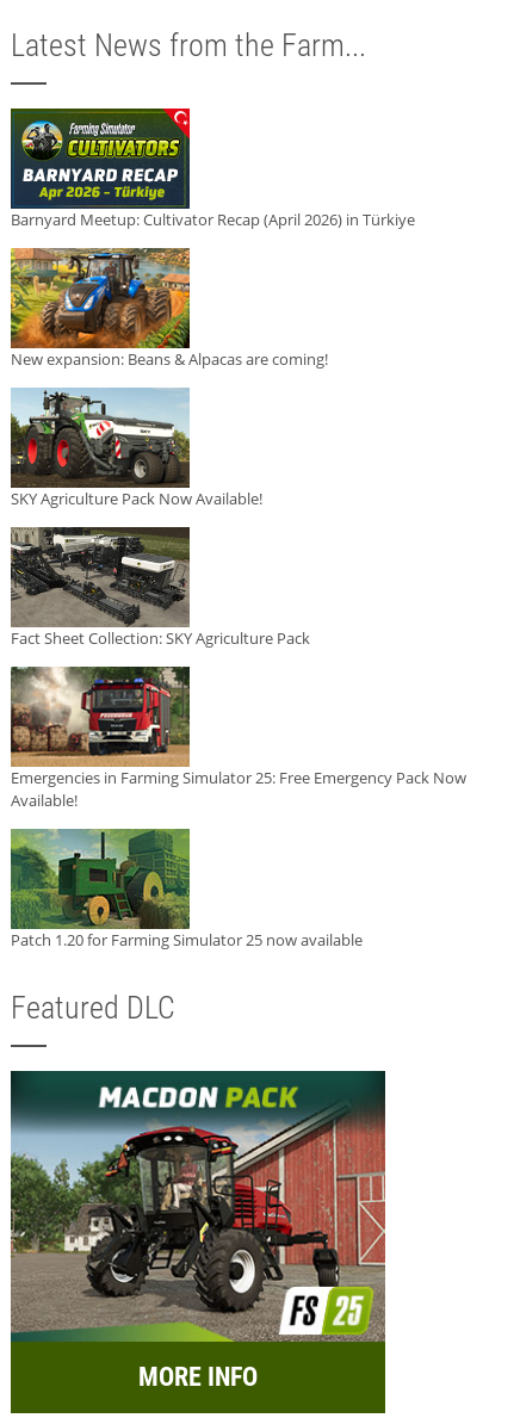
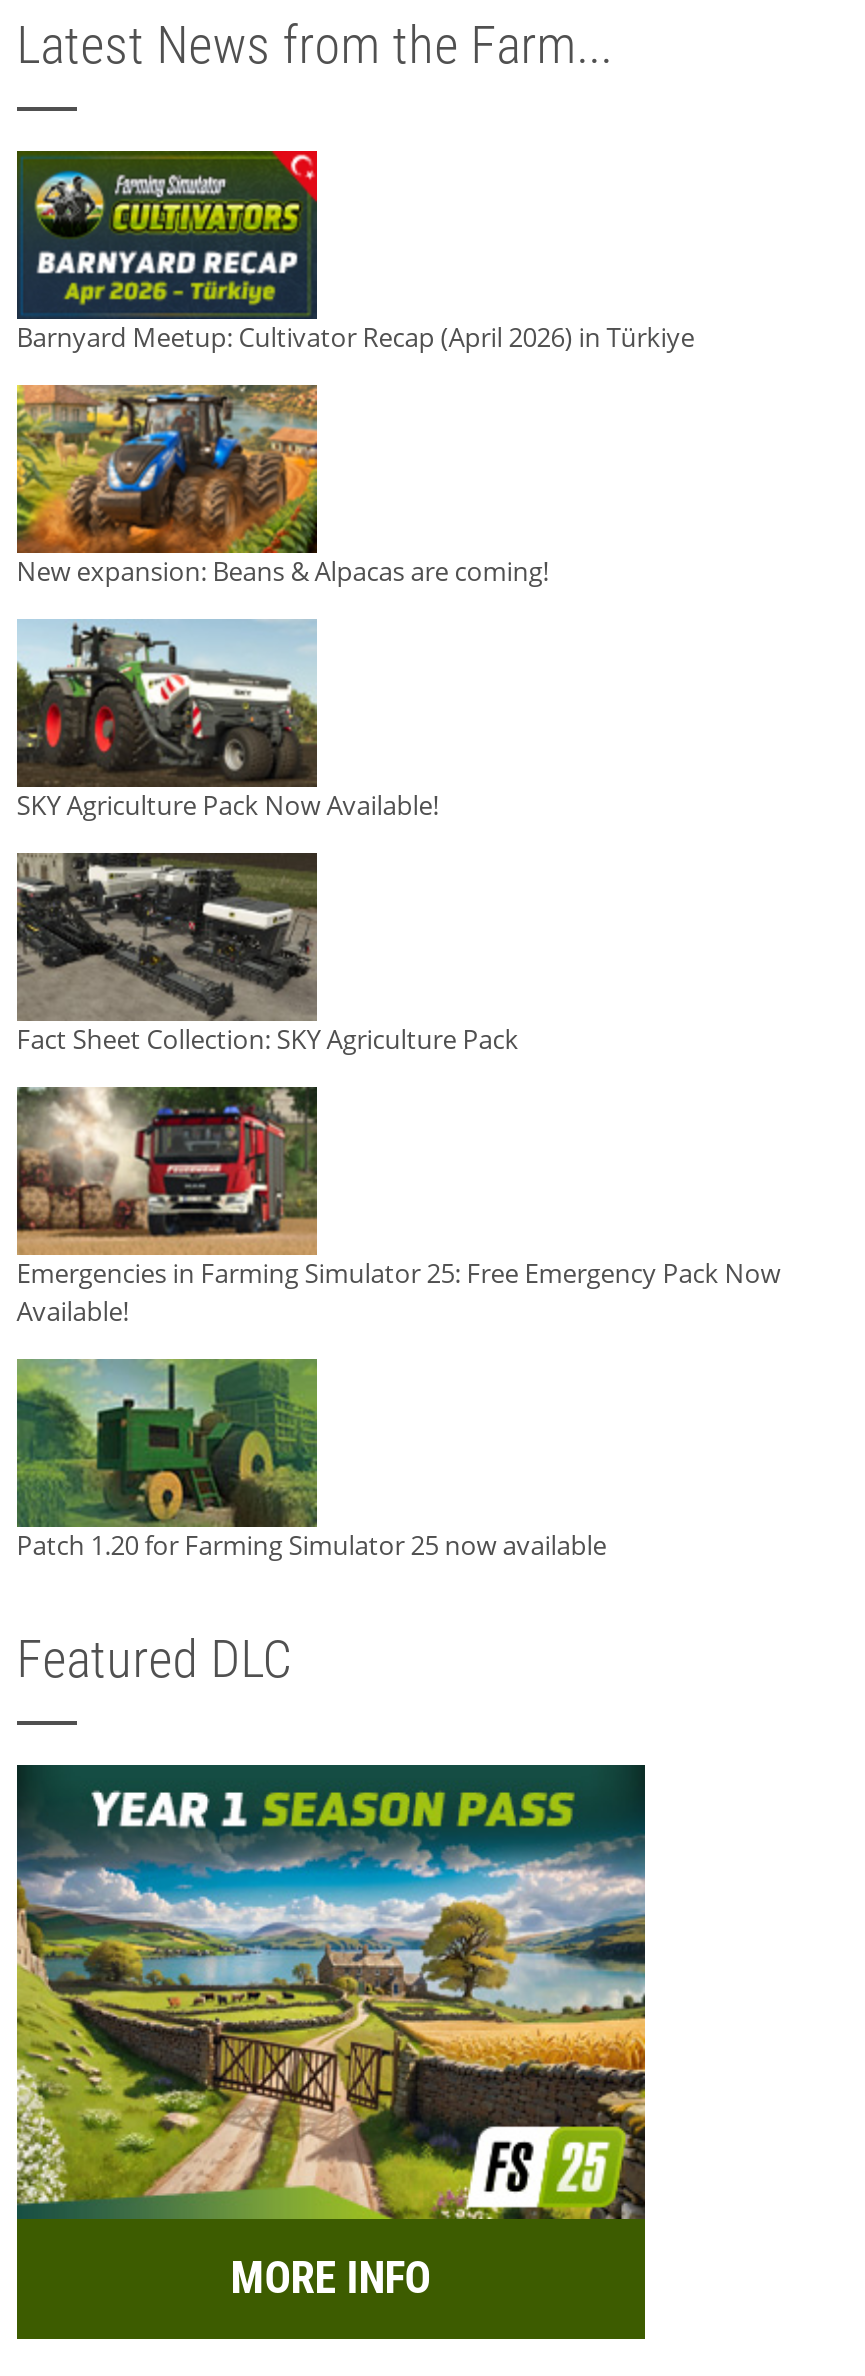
- [image]
+ [image]
